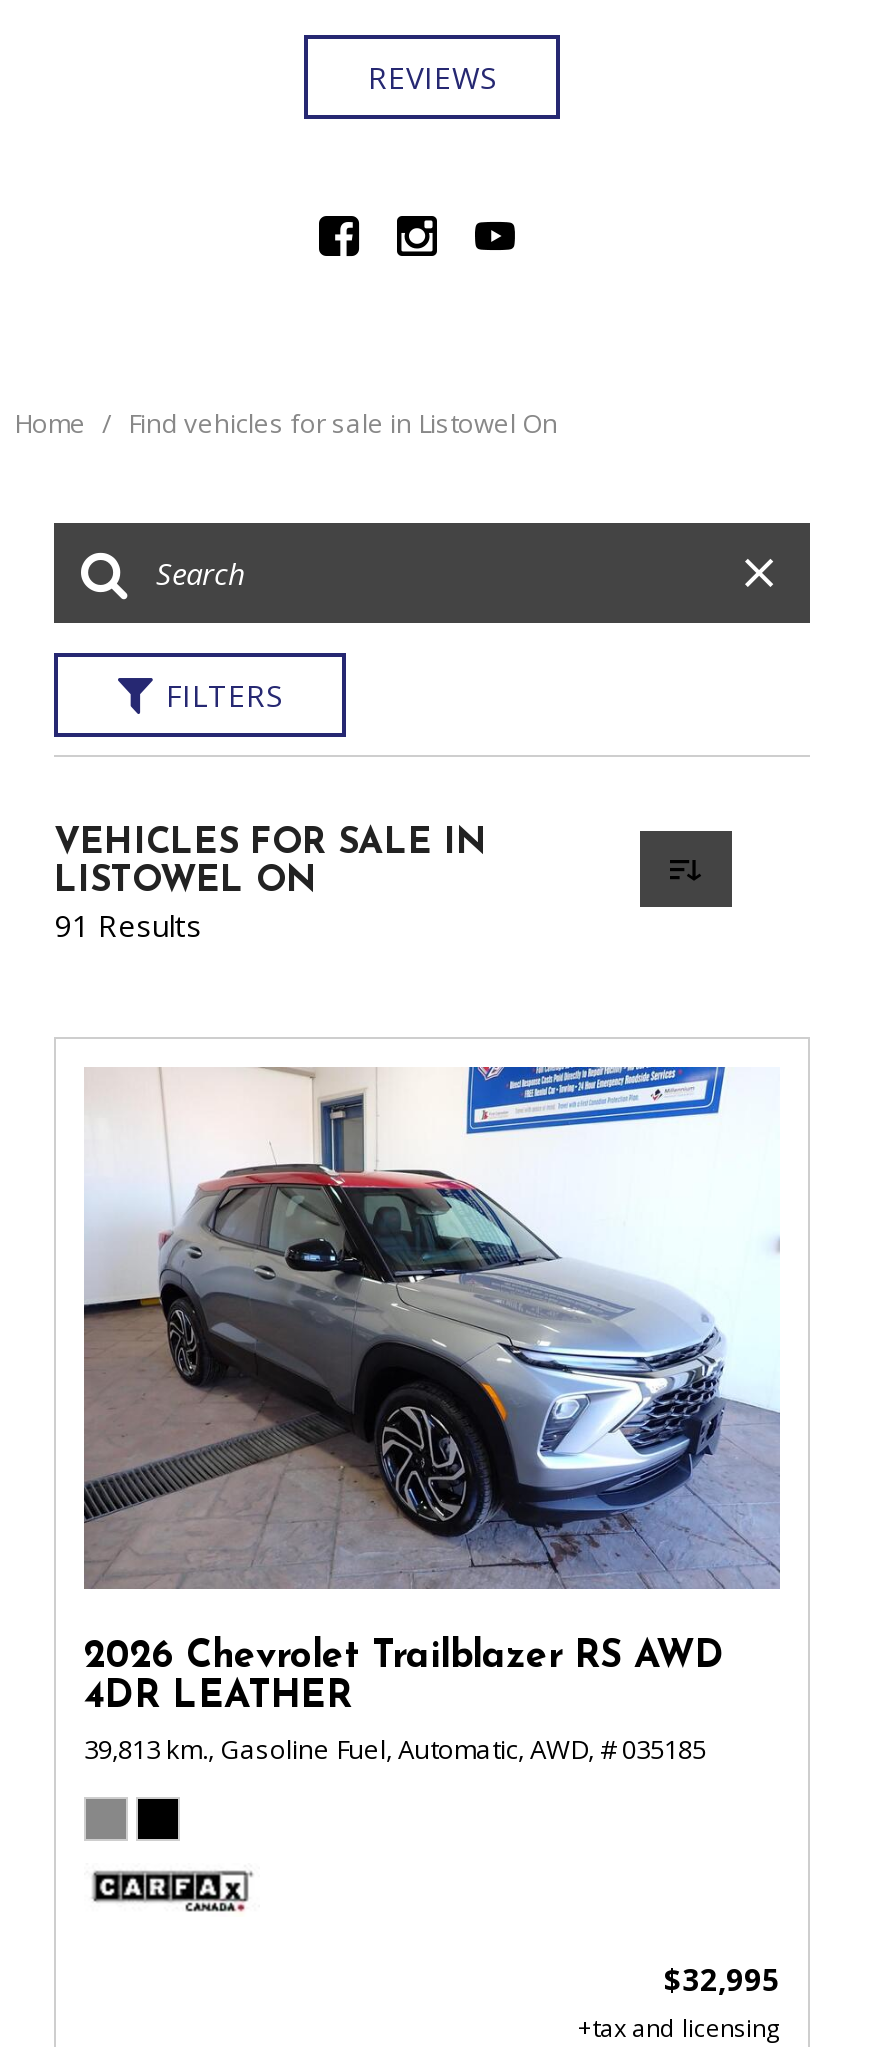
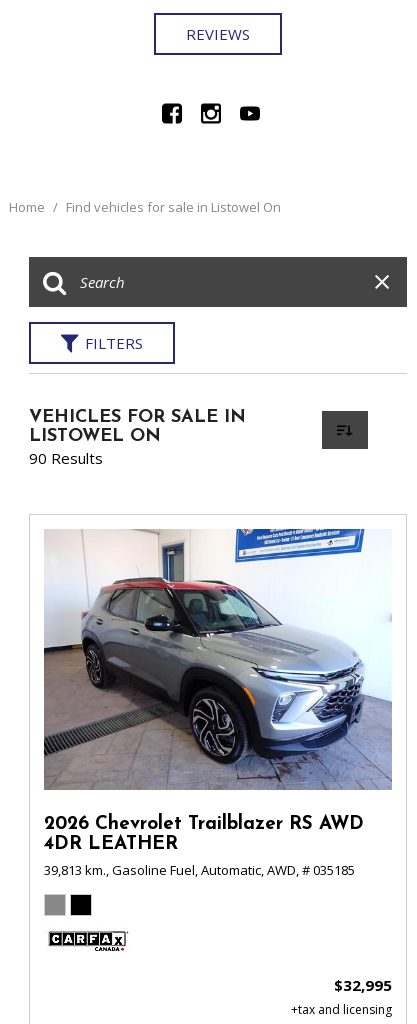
- 91 Results
+ 90 Results
